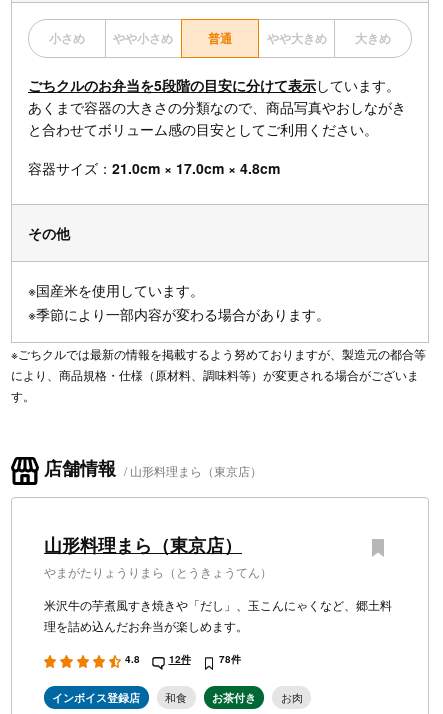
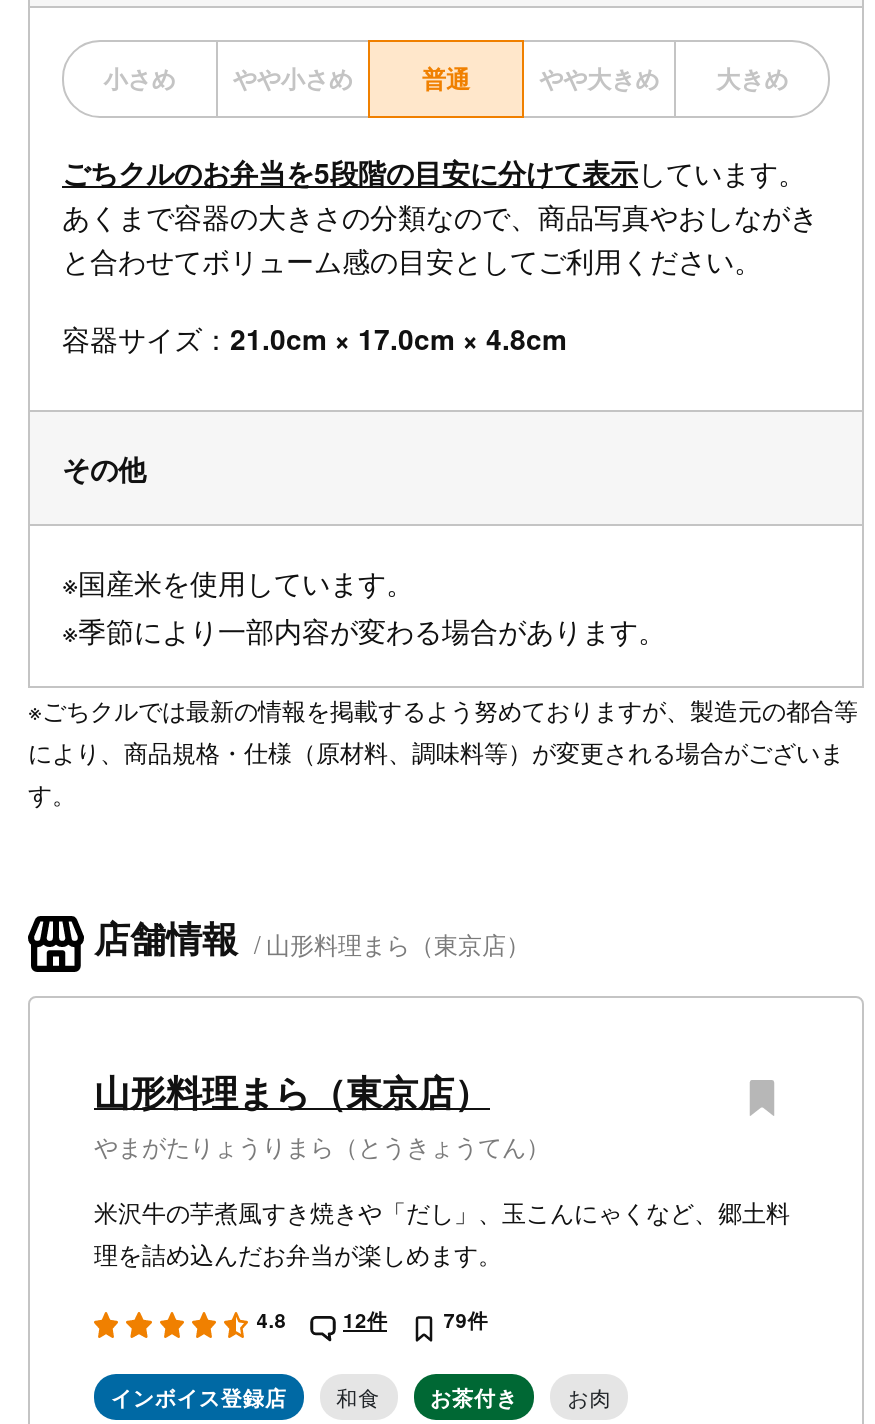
- 78件
+ 79件
